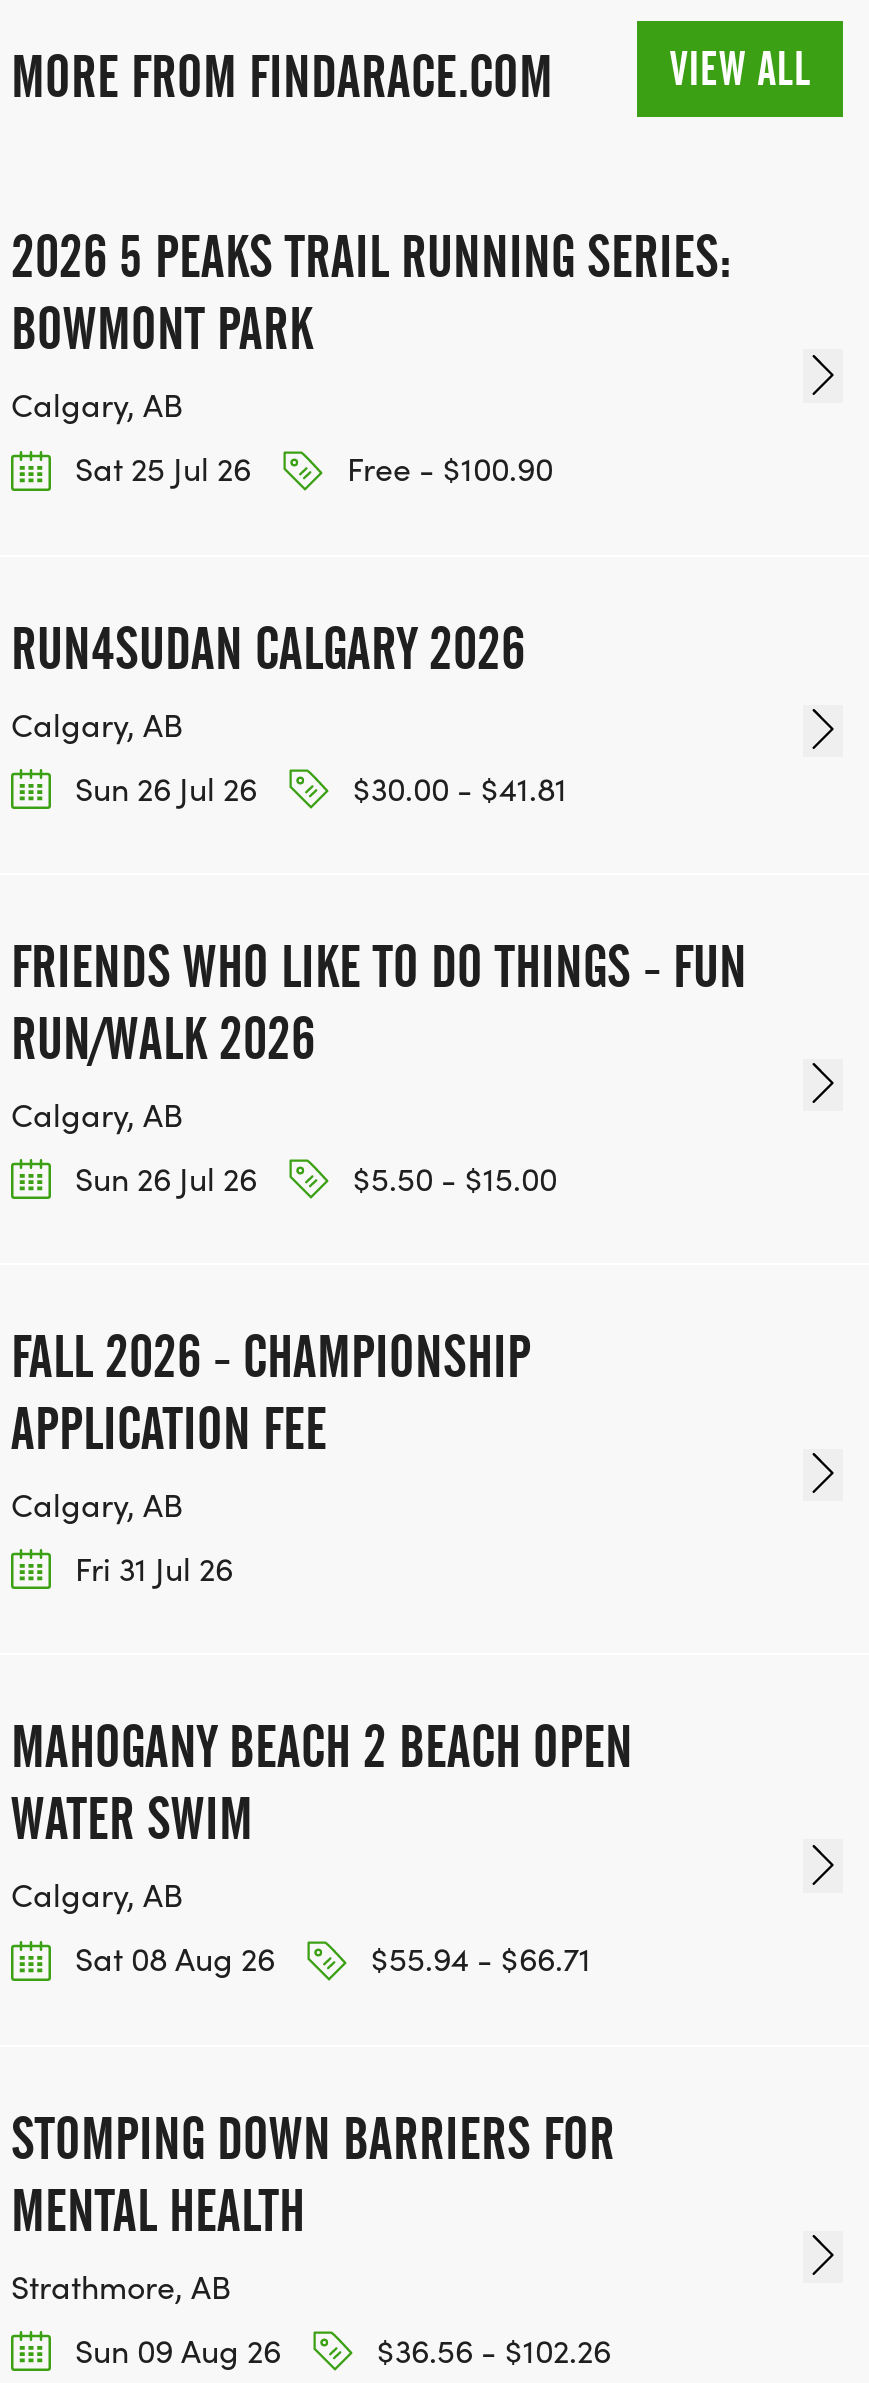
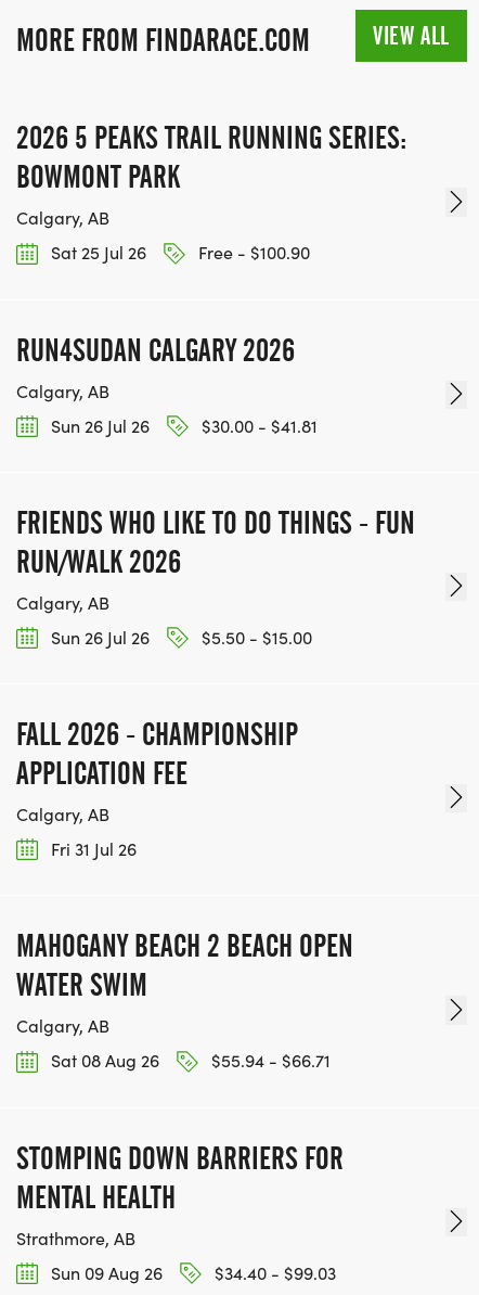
- $36.56 - $102.26
+ $34.40 - $99.03
